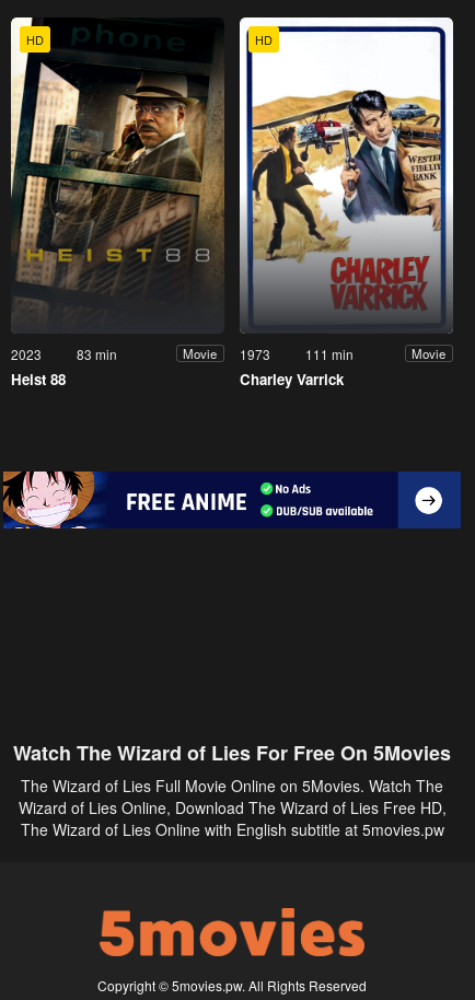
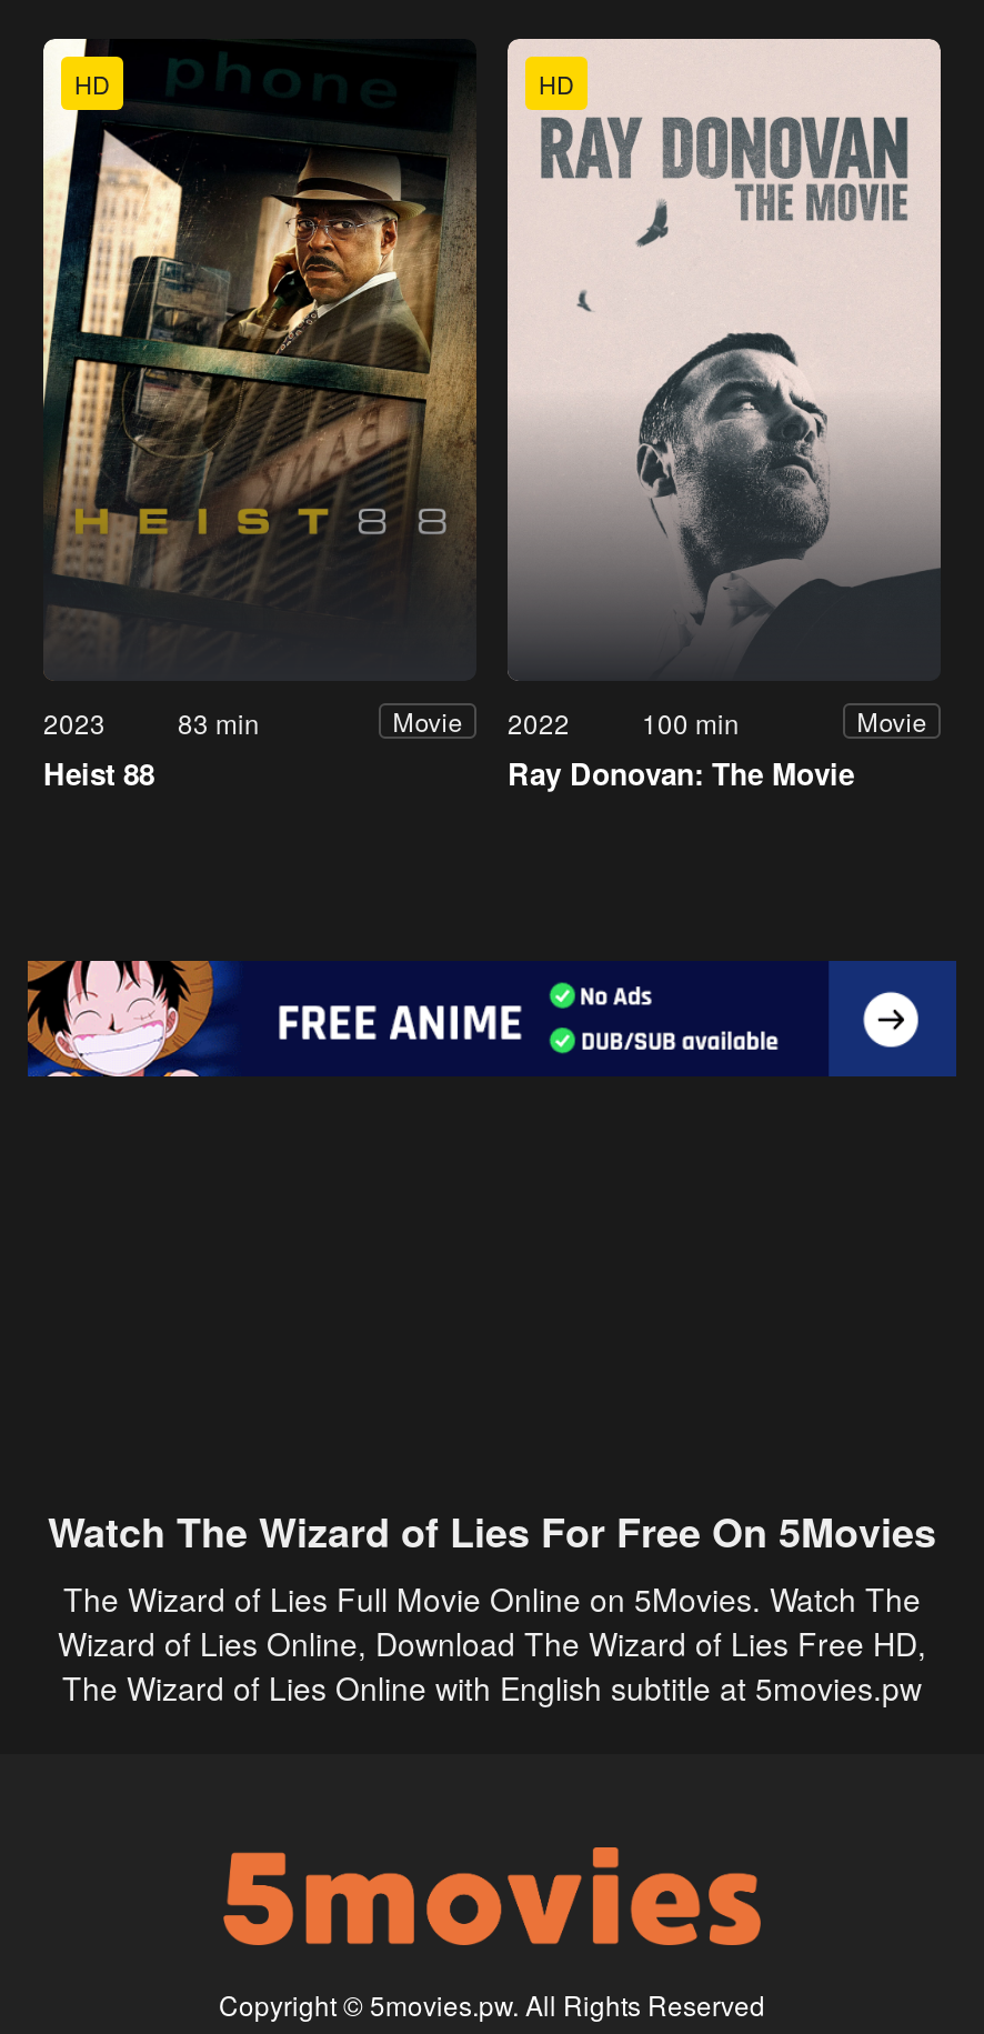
- [image]
- 1973
+ [image]
+ 2022

- 111 min
+ 100 min

- Charley Varrick
+ Ray Donovan: The Movie
